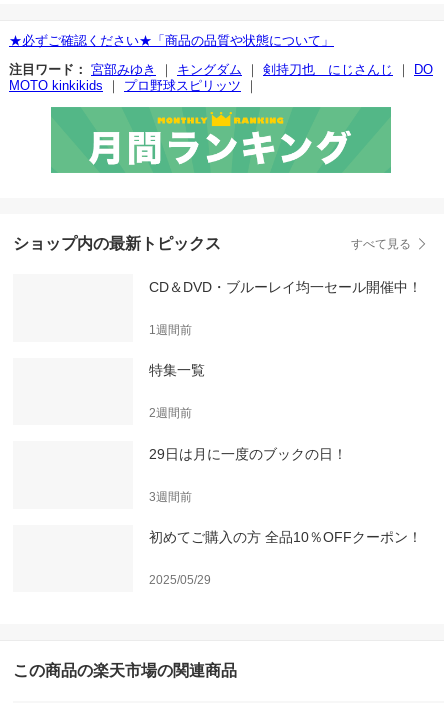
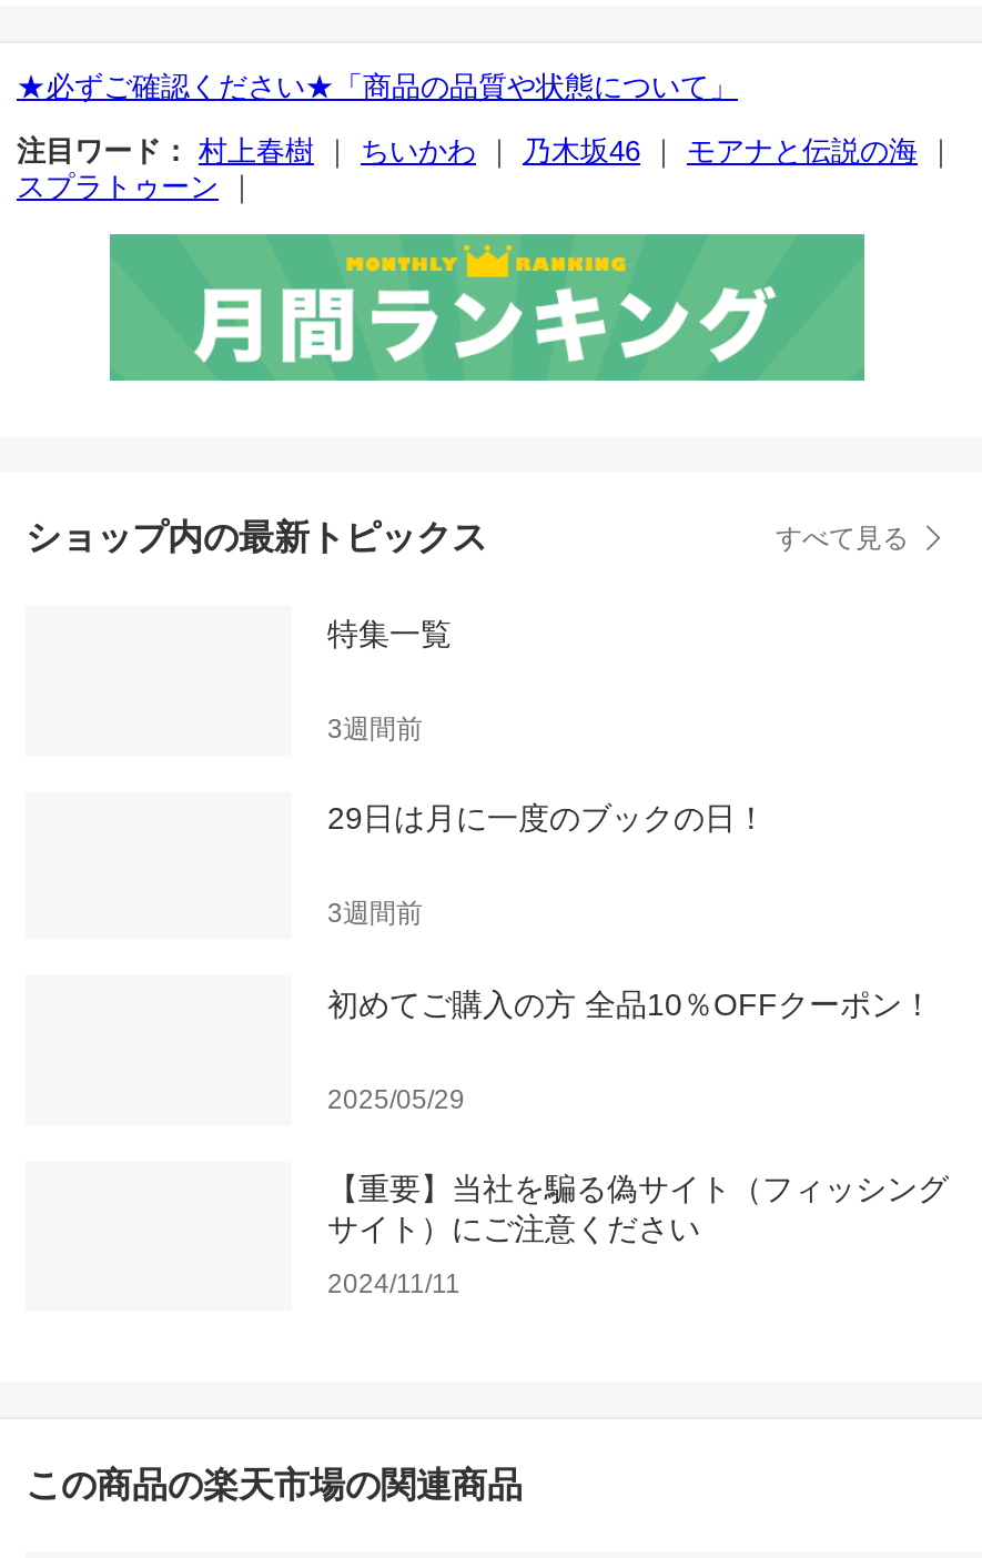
- 注目ワード： 宮部みゆき｜キングダム｜剣持刀也 にじさんじ｜DO
- MOTO kinkikids｜プロ野球スピリッツ｜
+ 注目ワード： 村上春樹｜ちいかわ｜乃木坂46｜モアナと伝説の海｜
+ スプラトゥーン｜

- CD＆DVD・ブルーレイ均一セール開催中！
- 1週間前

moved up: 特集一覧

- 2週間前
+ 3週間前

moved up: 29日は月に一度のブックの日！ | 3週間前 | 初めてご購入の方 全品10％OFFクーポン！ | 2025/05/29

+ 【重要】当社を騙る偽サイト（フィッシング
+ サイト）にご注意ください
+ 2024/11/11
